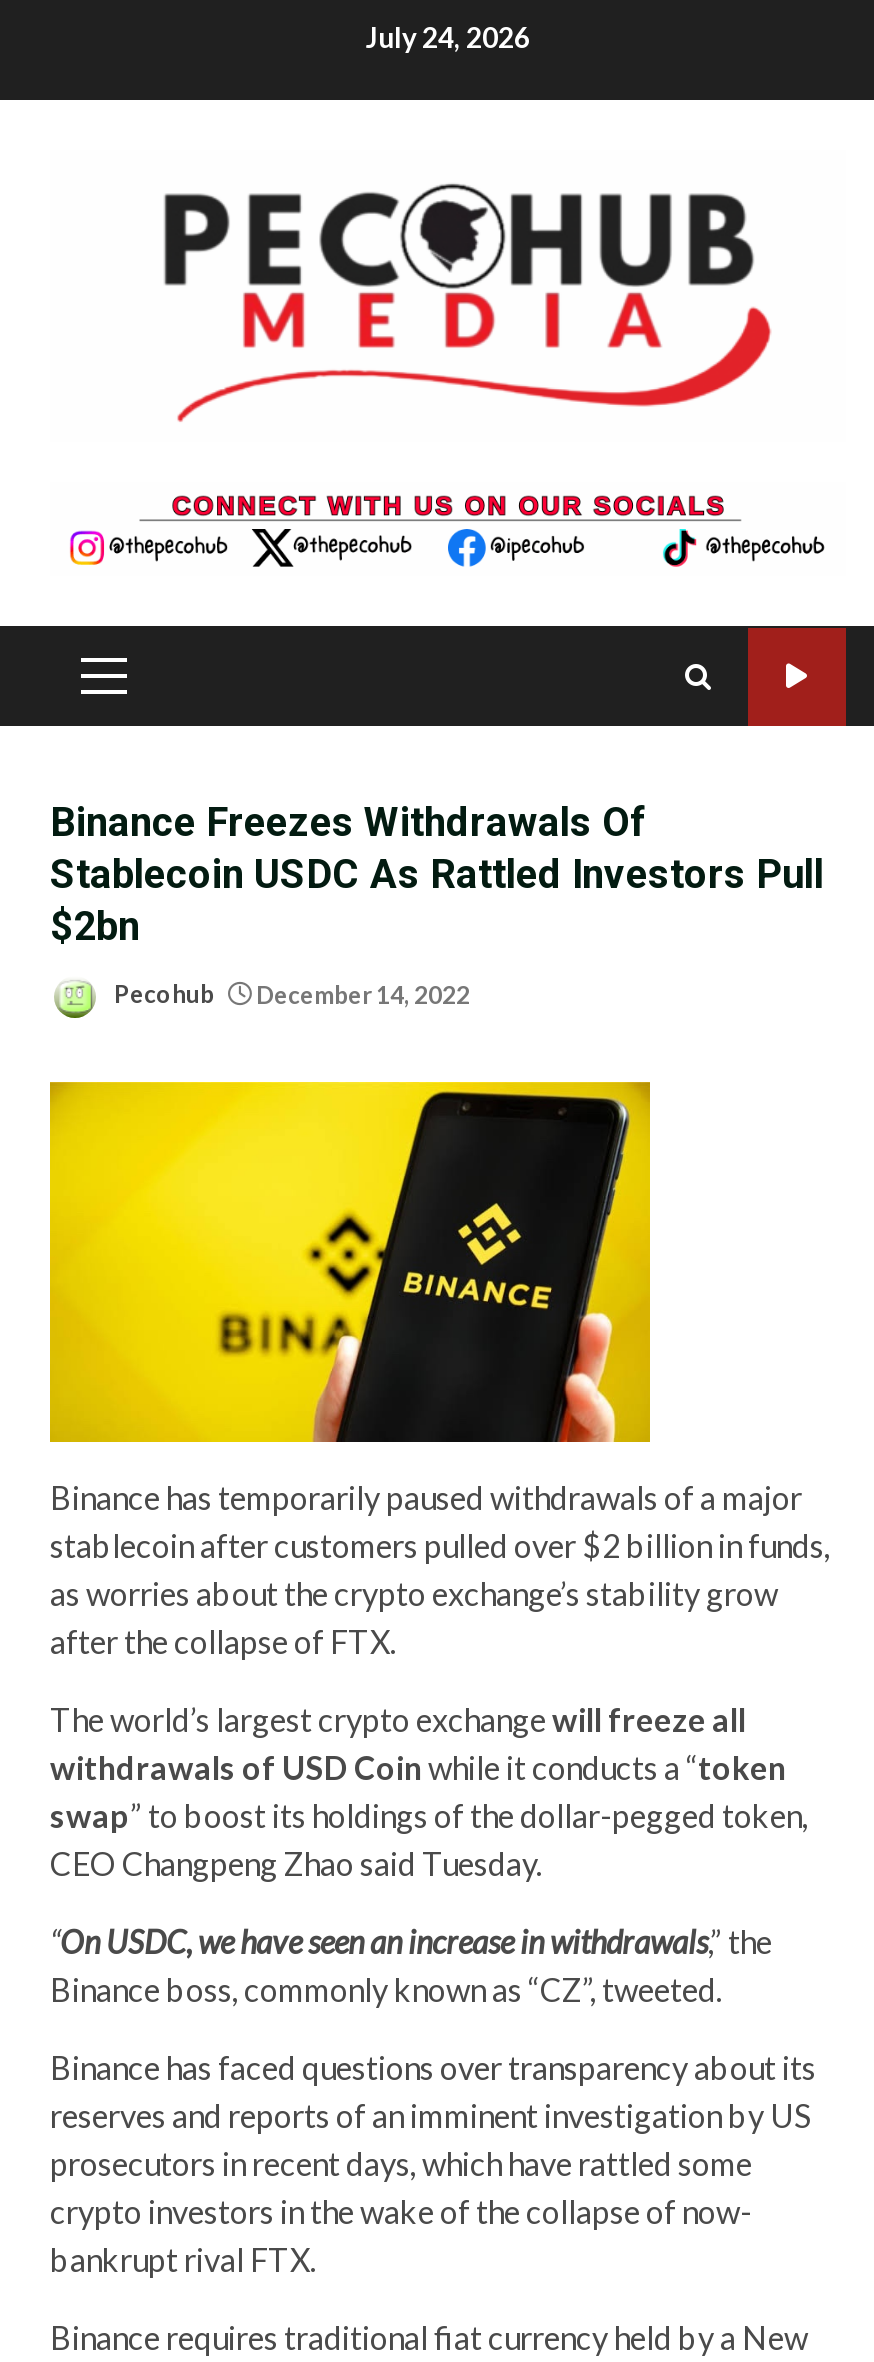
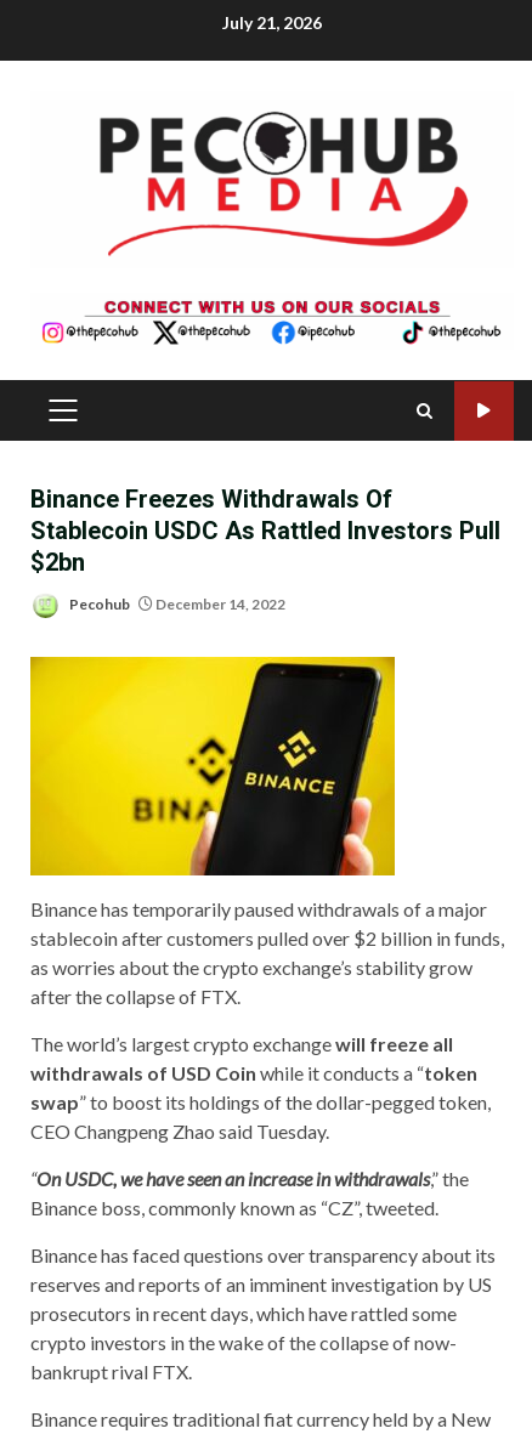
- July 24, 2026
+ July 21, 2026
